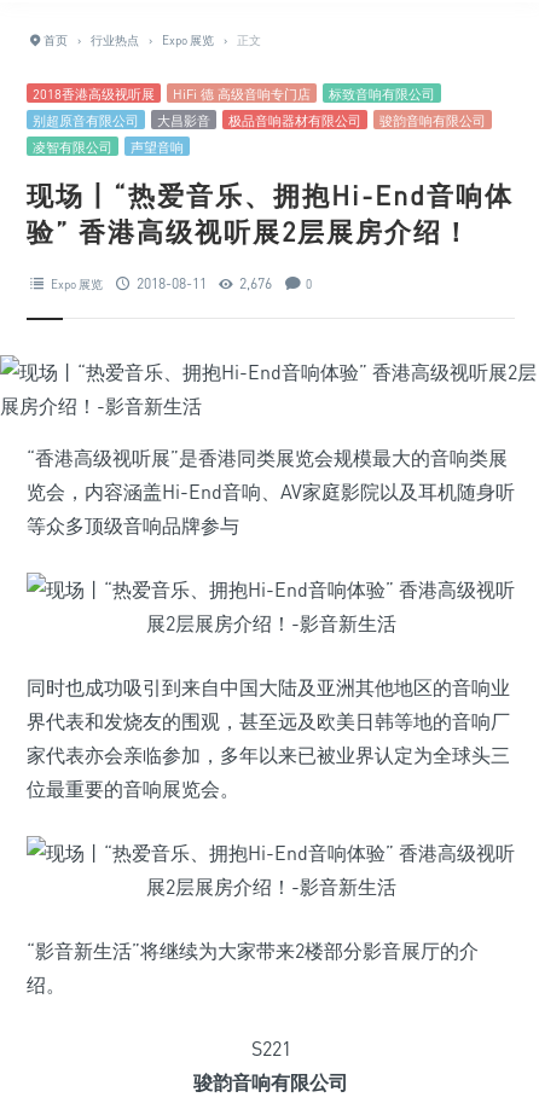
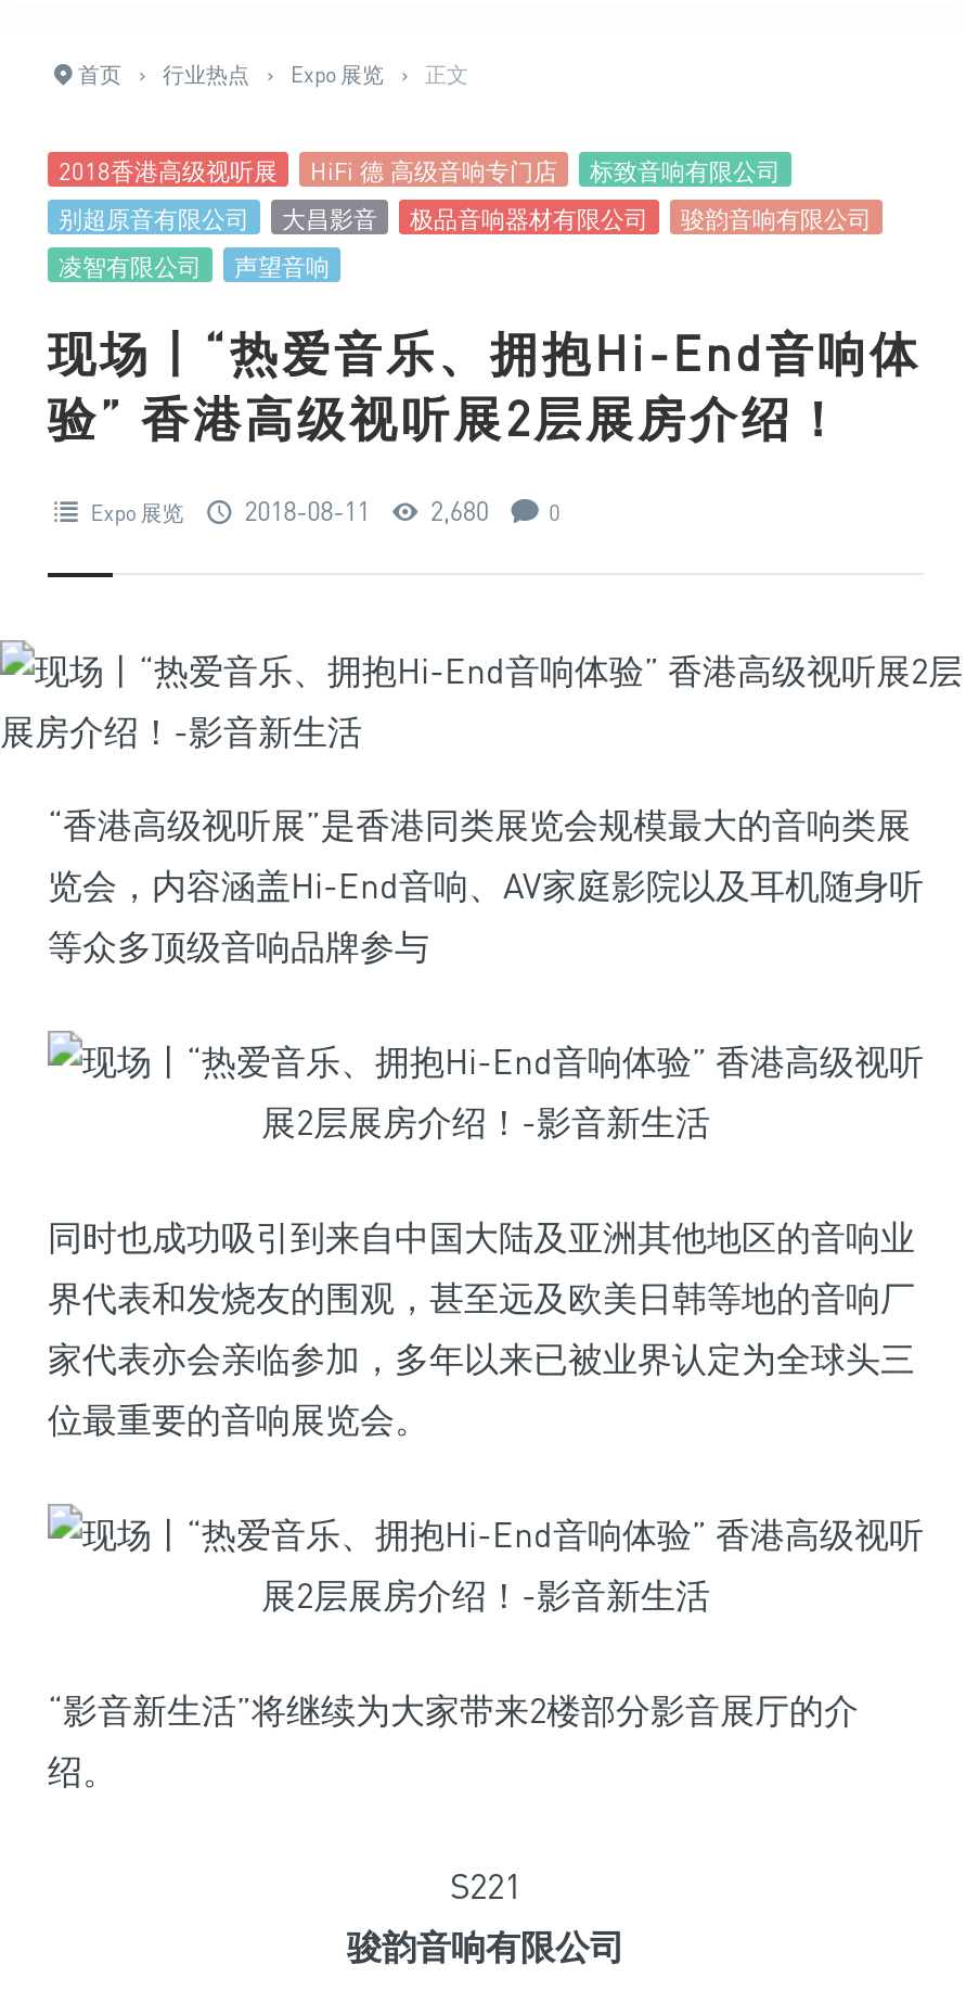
- 2018-08-11 2,676
+ 2018-08-11 2,680
